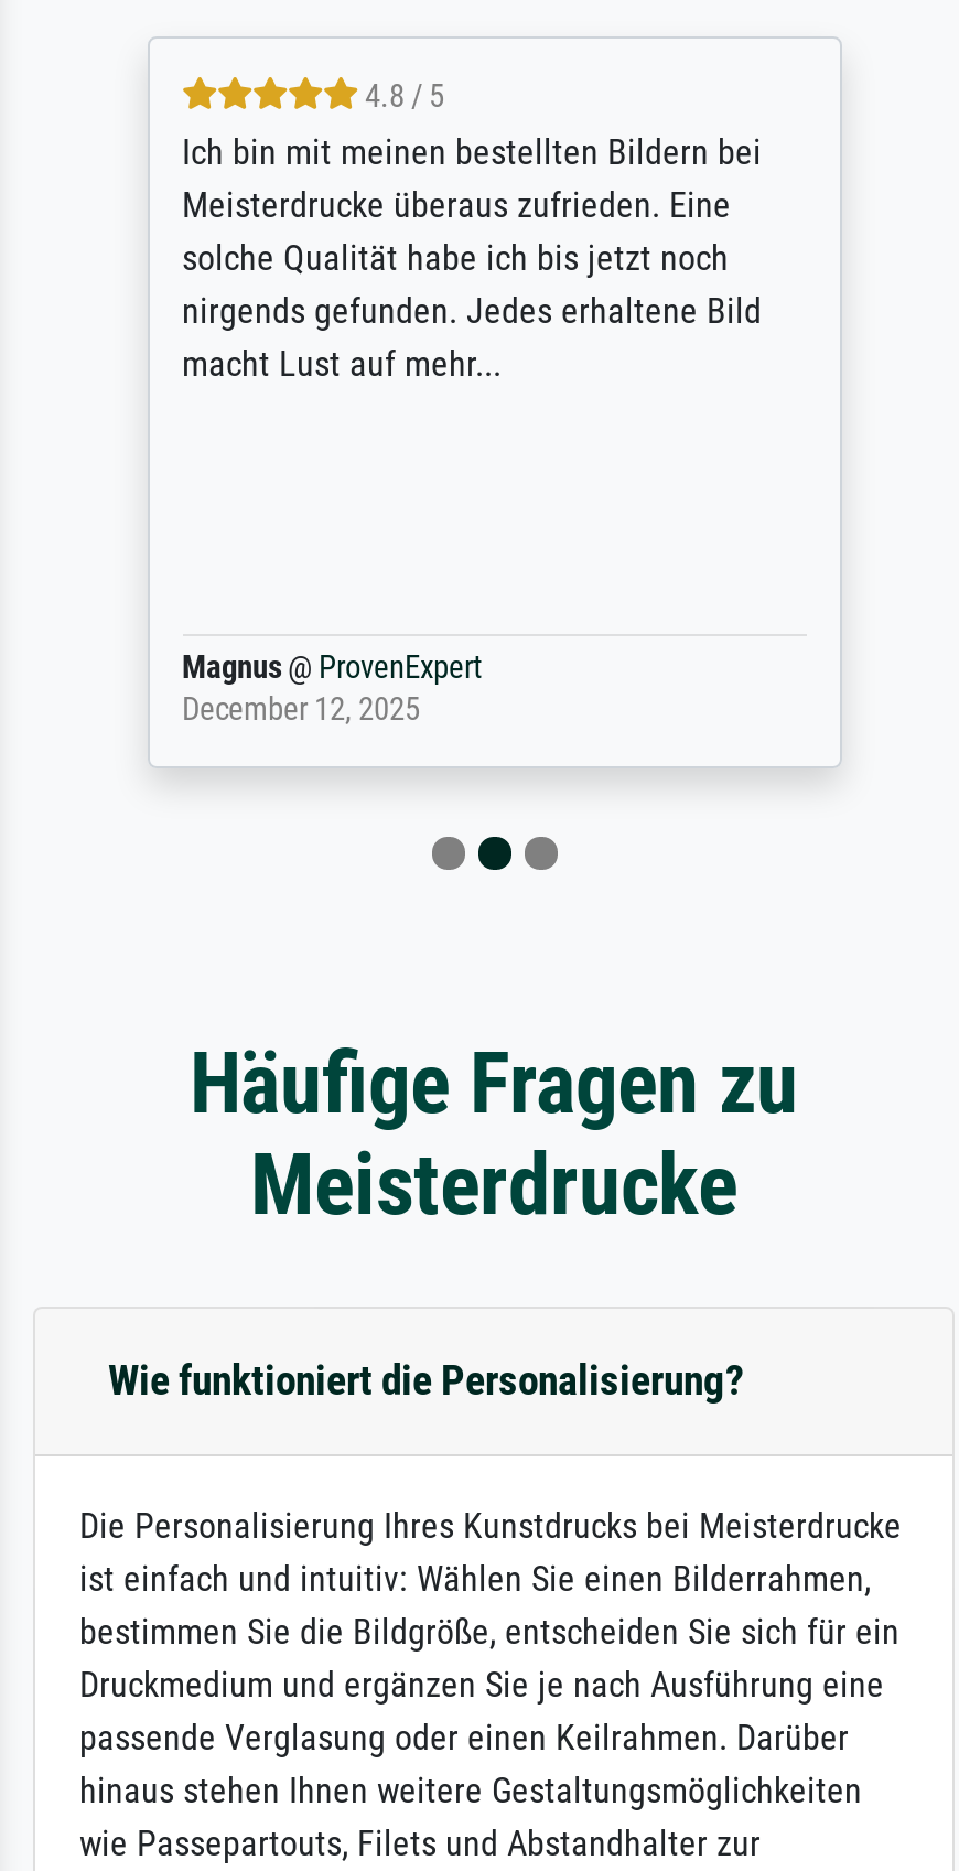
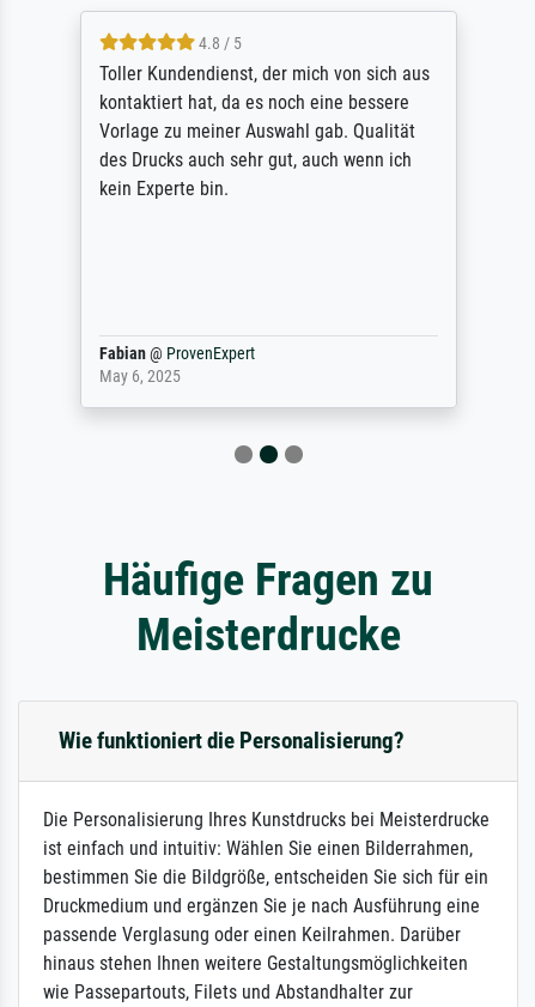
- Ich bin mit meinen bestellten Bildern bei
- Meisterdrucke überaus zufrieden. Eine
- solche Qualität habe ich bis jetzt noch
- nirgends gefunden. Jedes erhaltene Bild
- macht Lust auf mehr...
+ Toller Kundendienst, der mich von sich aus
+ kontaktiert hat, da es noch eine bessere
+ Vorlage zu meiner Auswahl gab. Qualität
+ des Drucks auch sehr gut, auch wenn ich
+ kein Experte bin.

- Magnus @ ProvenExpert
- December 12, 2025
+ Fabian @ ProvenExpert
+ May 6, 2025
